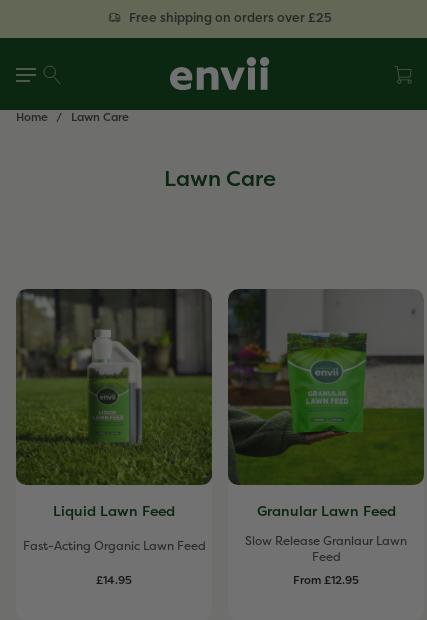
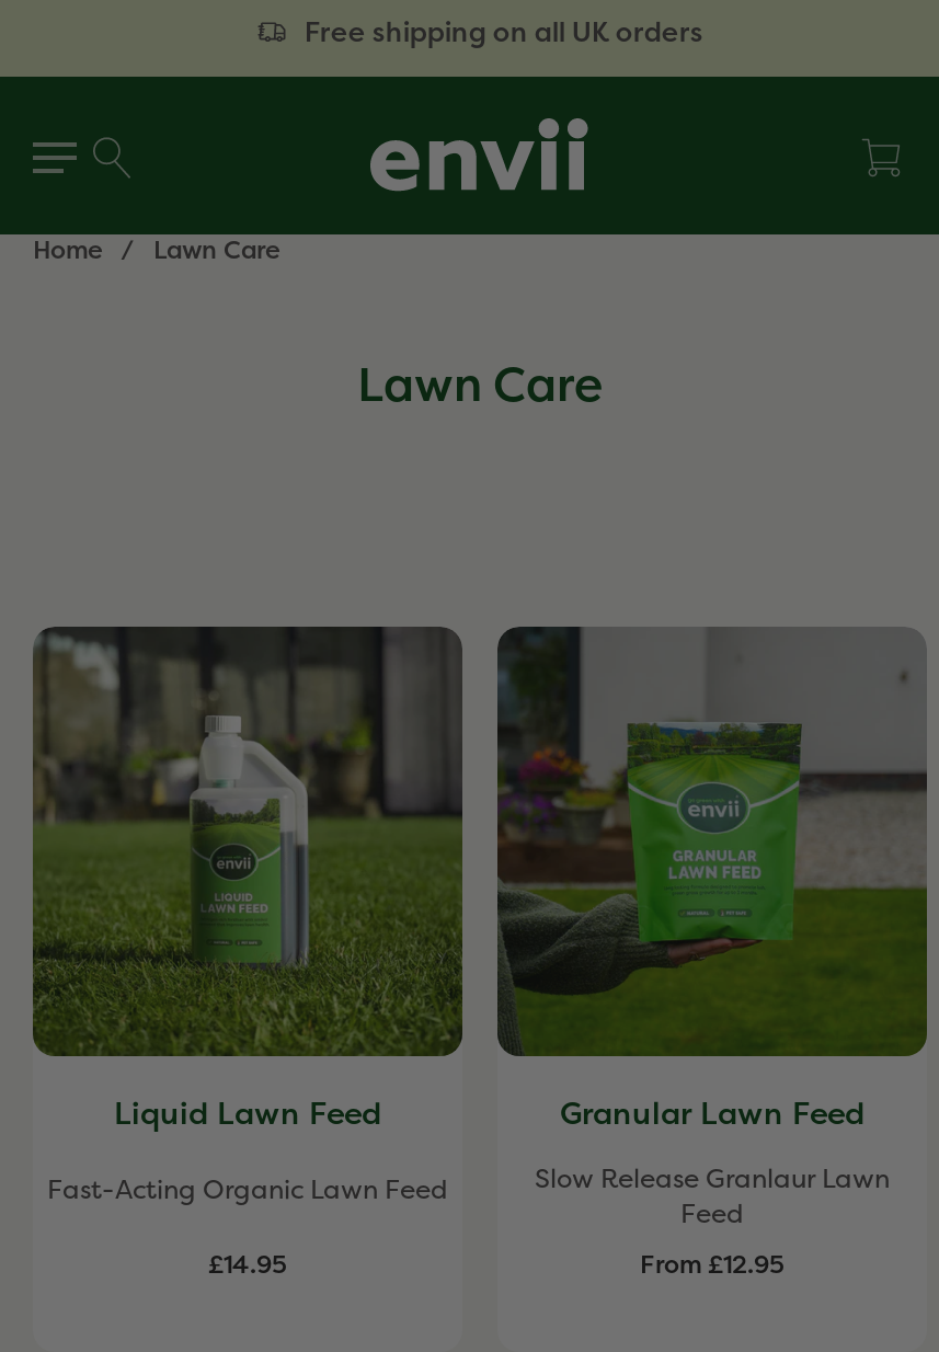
- Free shipping on orders over £25
+ Free shipping on all UK orders
